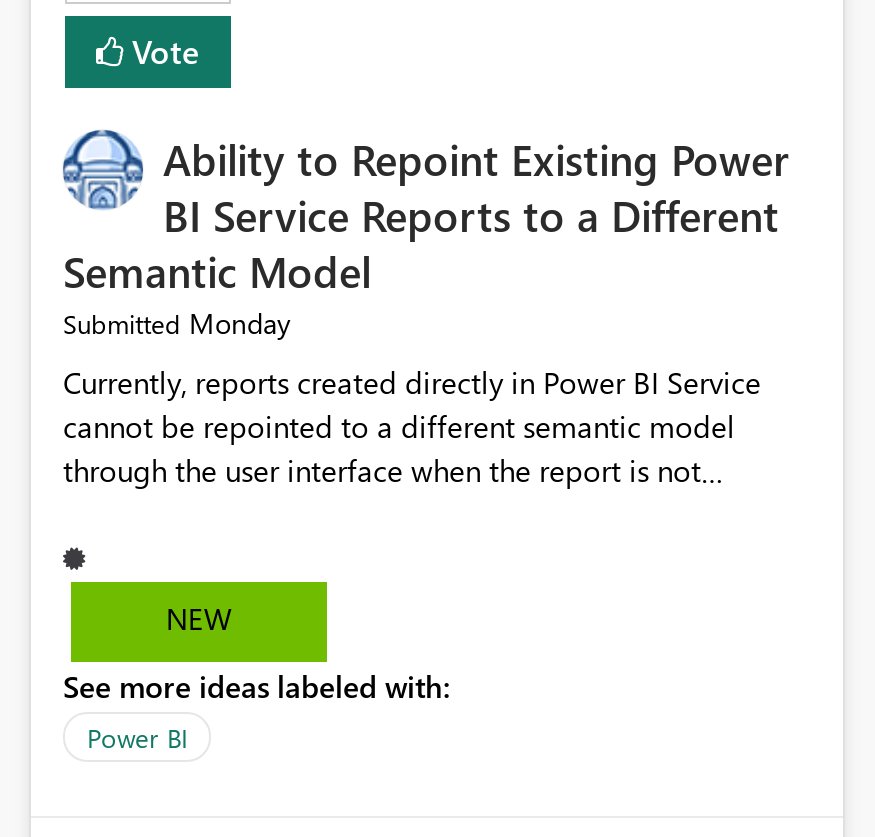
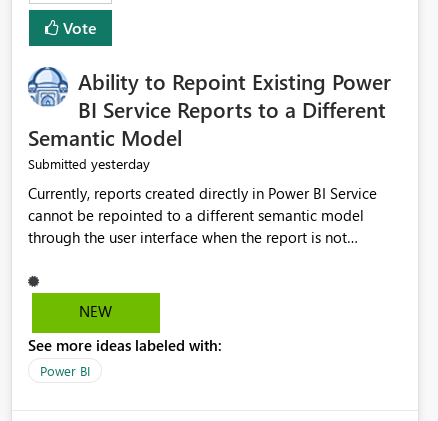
- Submitted Monday
+ Submitted yesterday
